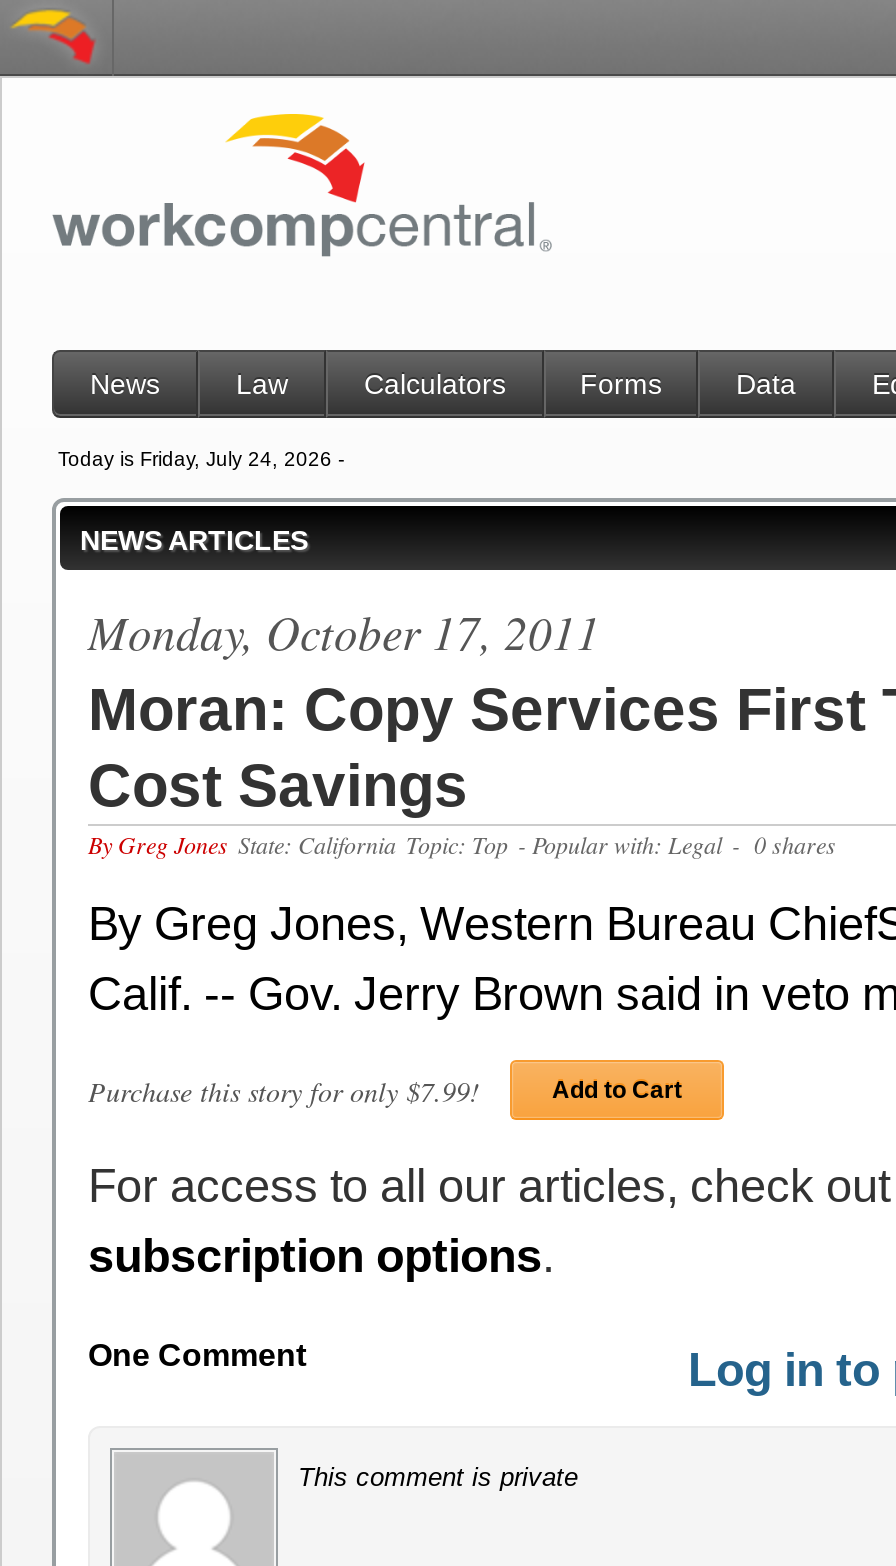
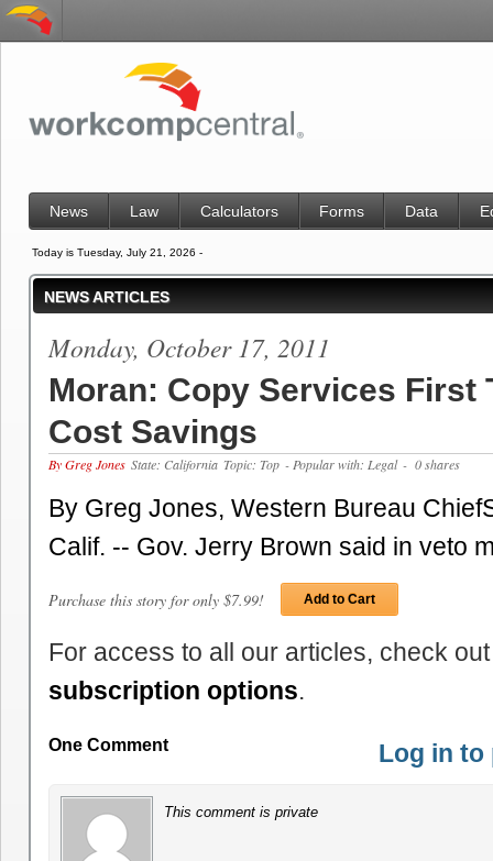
- Today is Friday, July 24, 2026 -
+ Today is Tuesday, July 21, 2026 -
